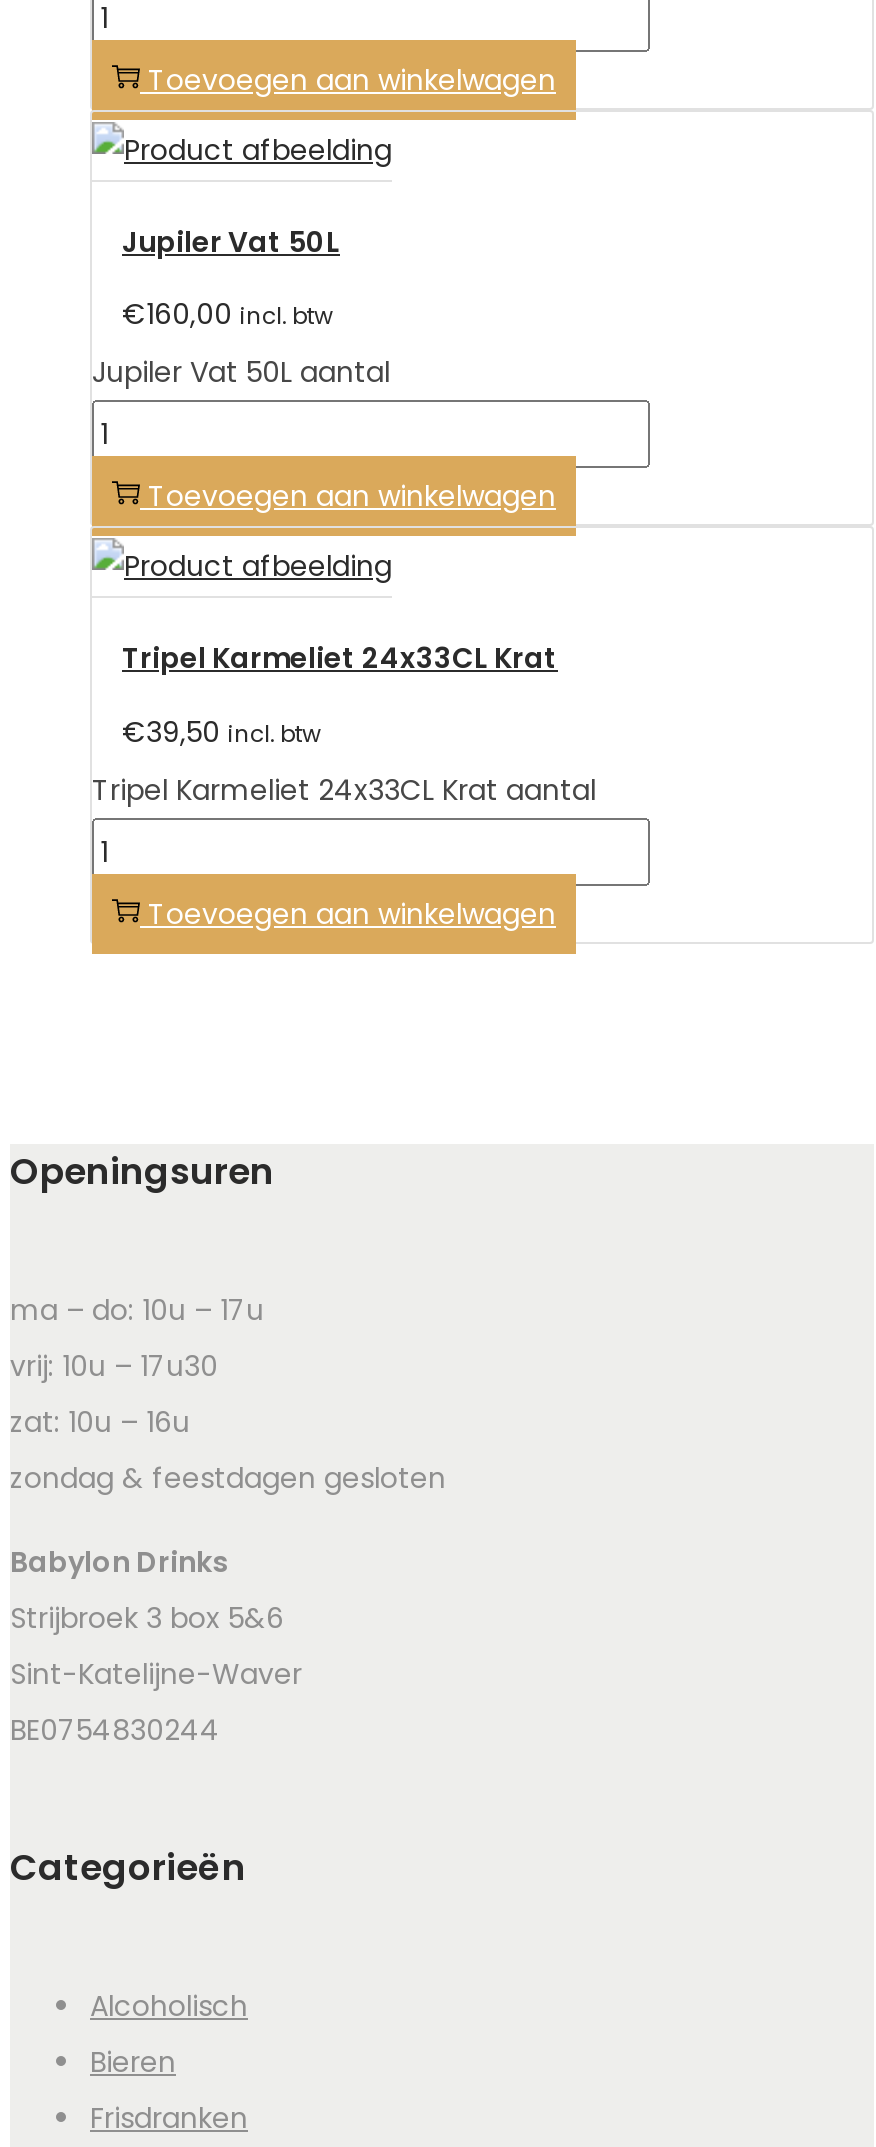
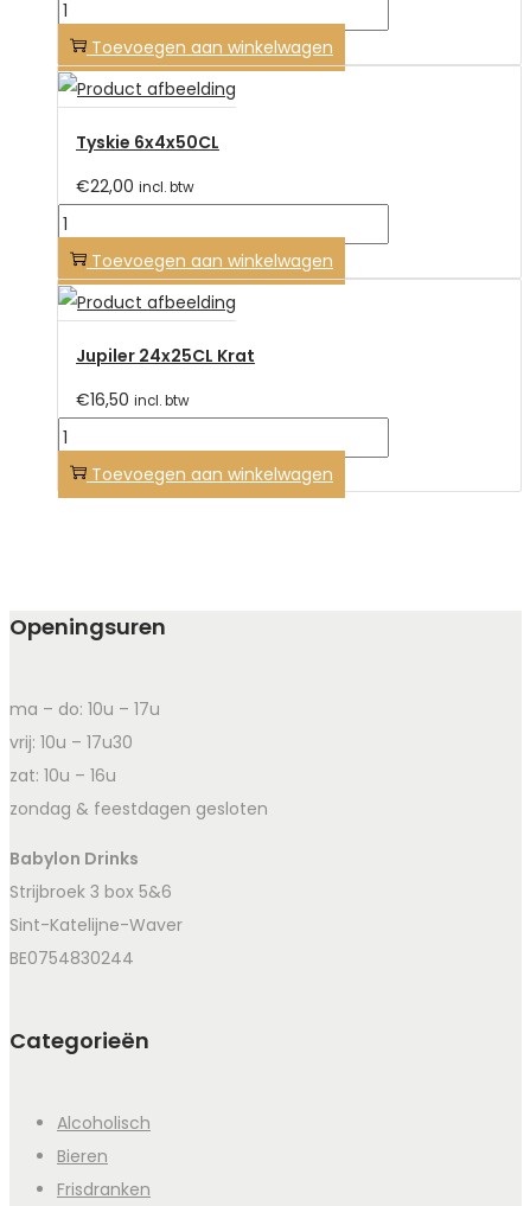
- Jupiler Vat 50L
+ Tyskie 6x4x50CL

- €160,00 incl. btw
- Jupiler Vat 50L aantal
+ €22,00 incl. btw

- Tripel Karmeliet 24x33CL Krat
+ Jupiler 24x25CL Krat

- €39,50 incl. btw
- Tripel Karmeliet 24x33CL Krat aantal
+ €16,50 incl. btw
